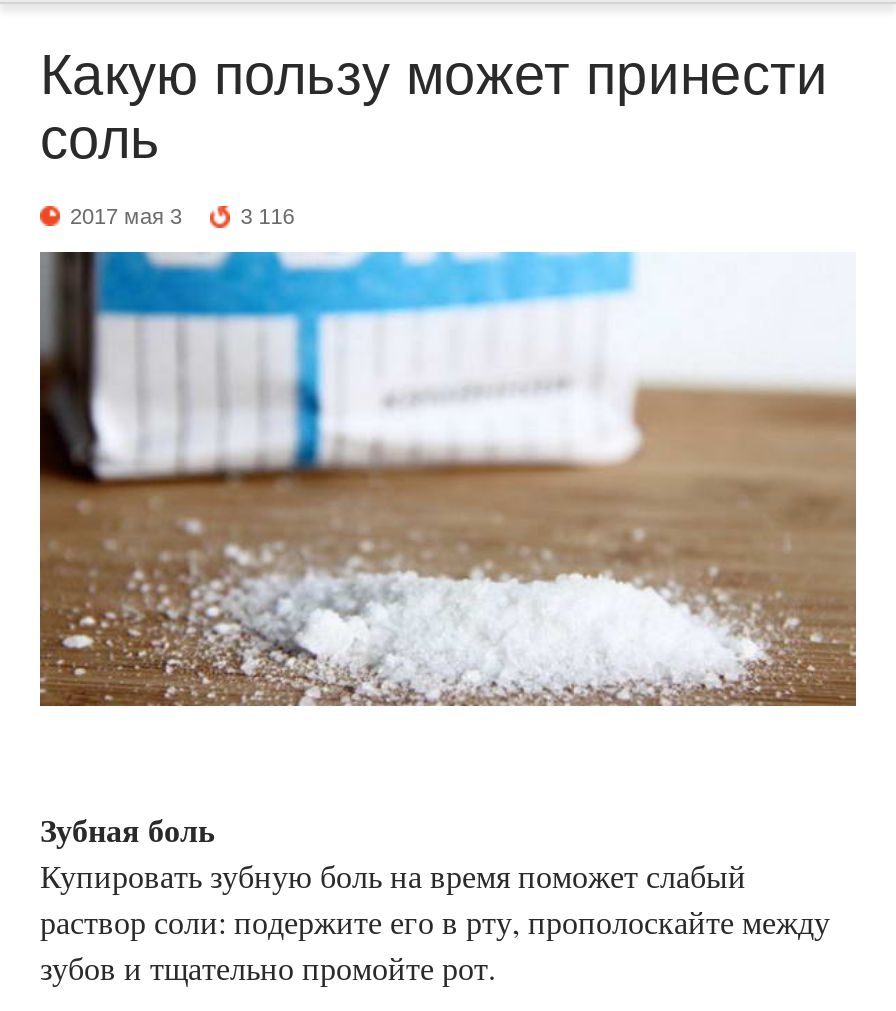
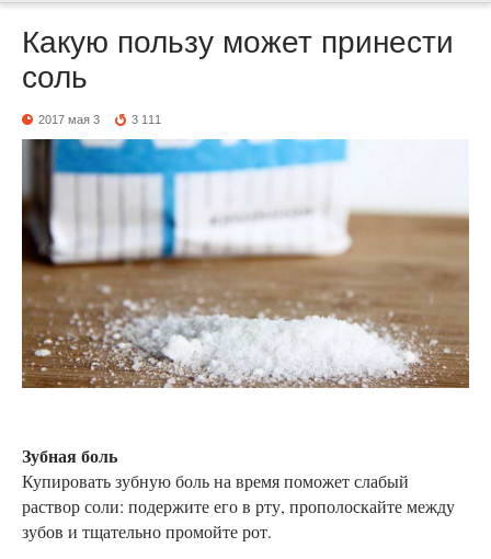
- 3 116
+ 3 111
